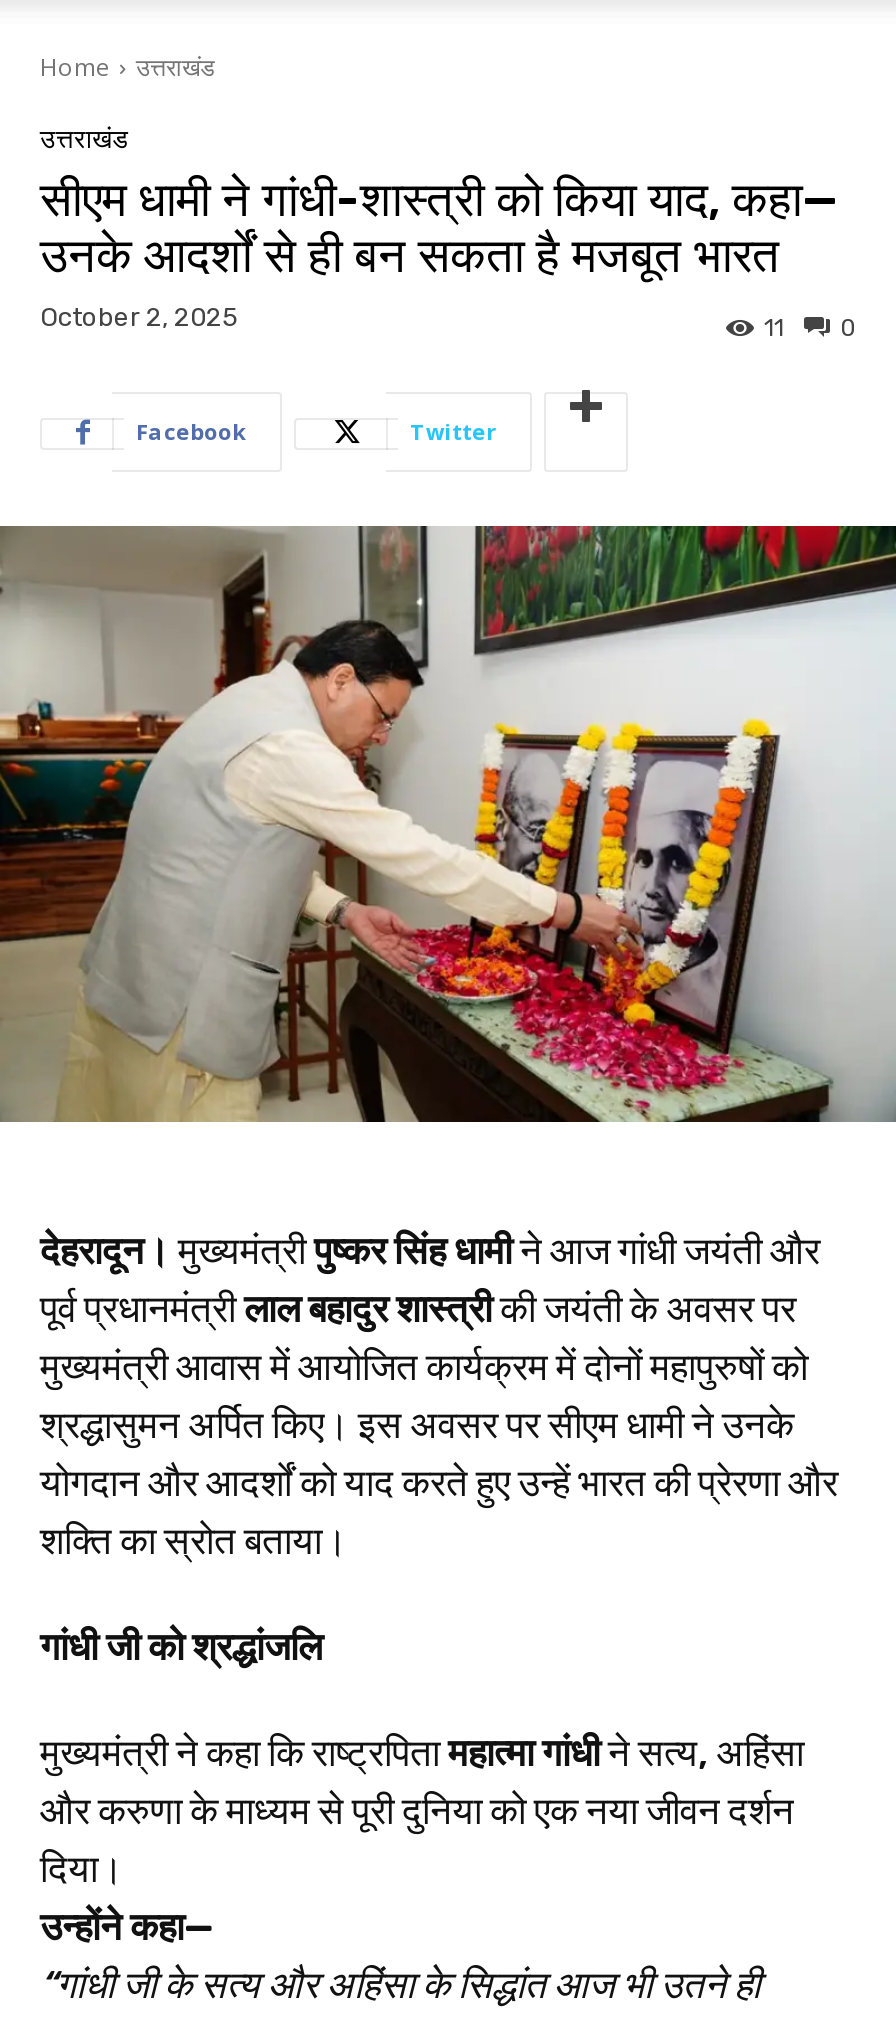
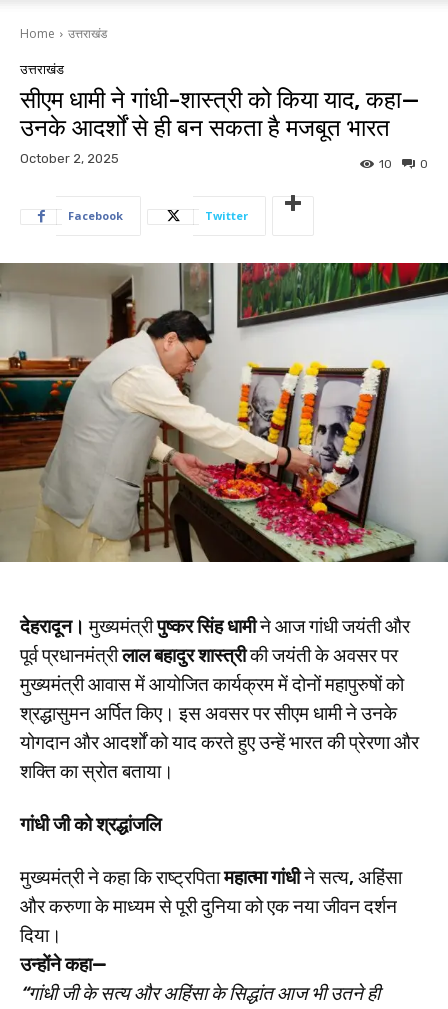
- 11 0
+ 10 0
